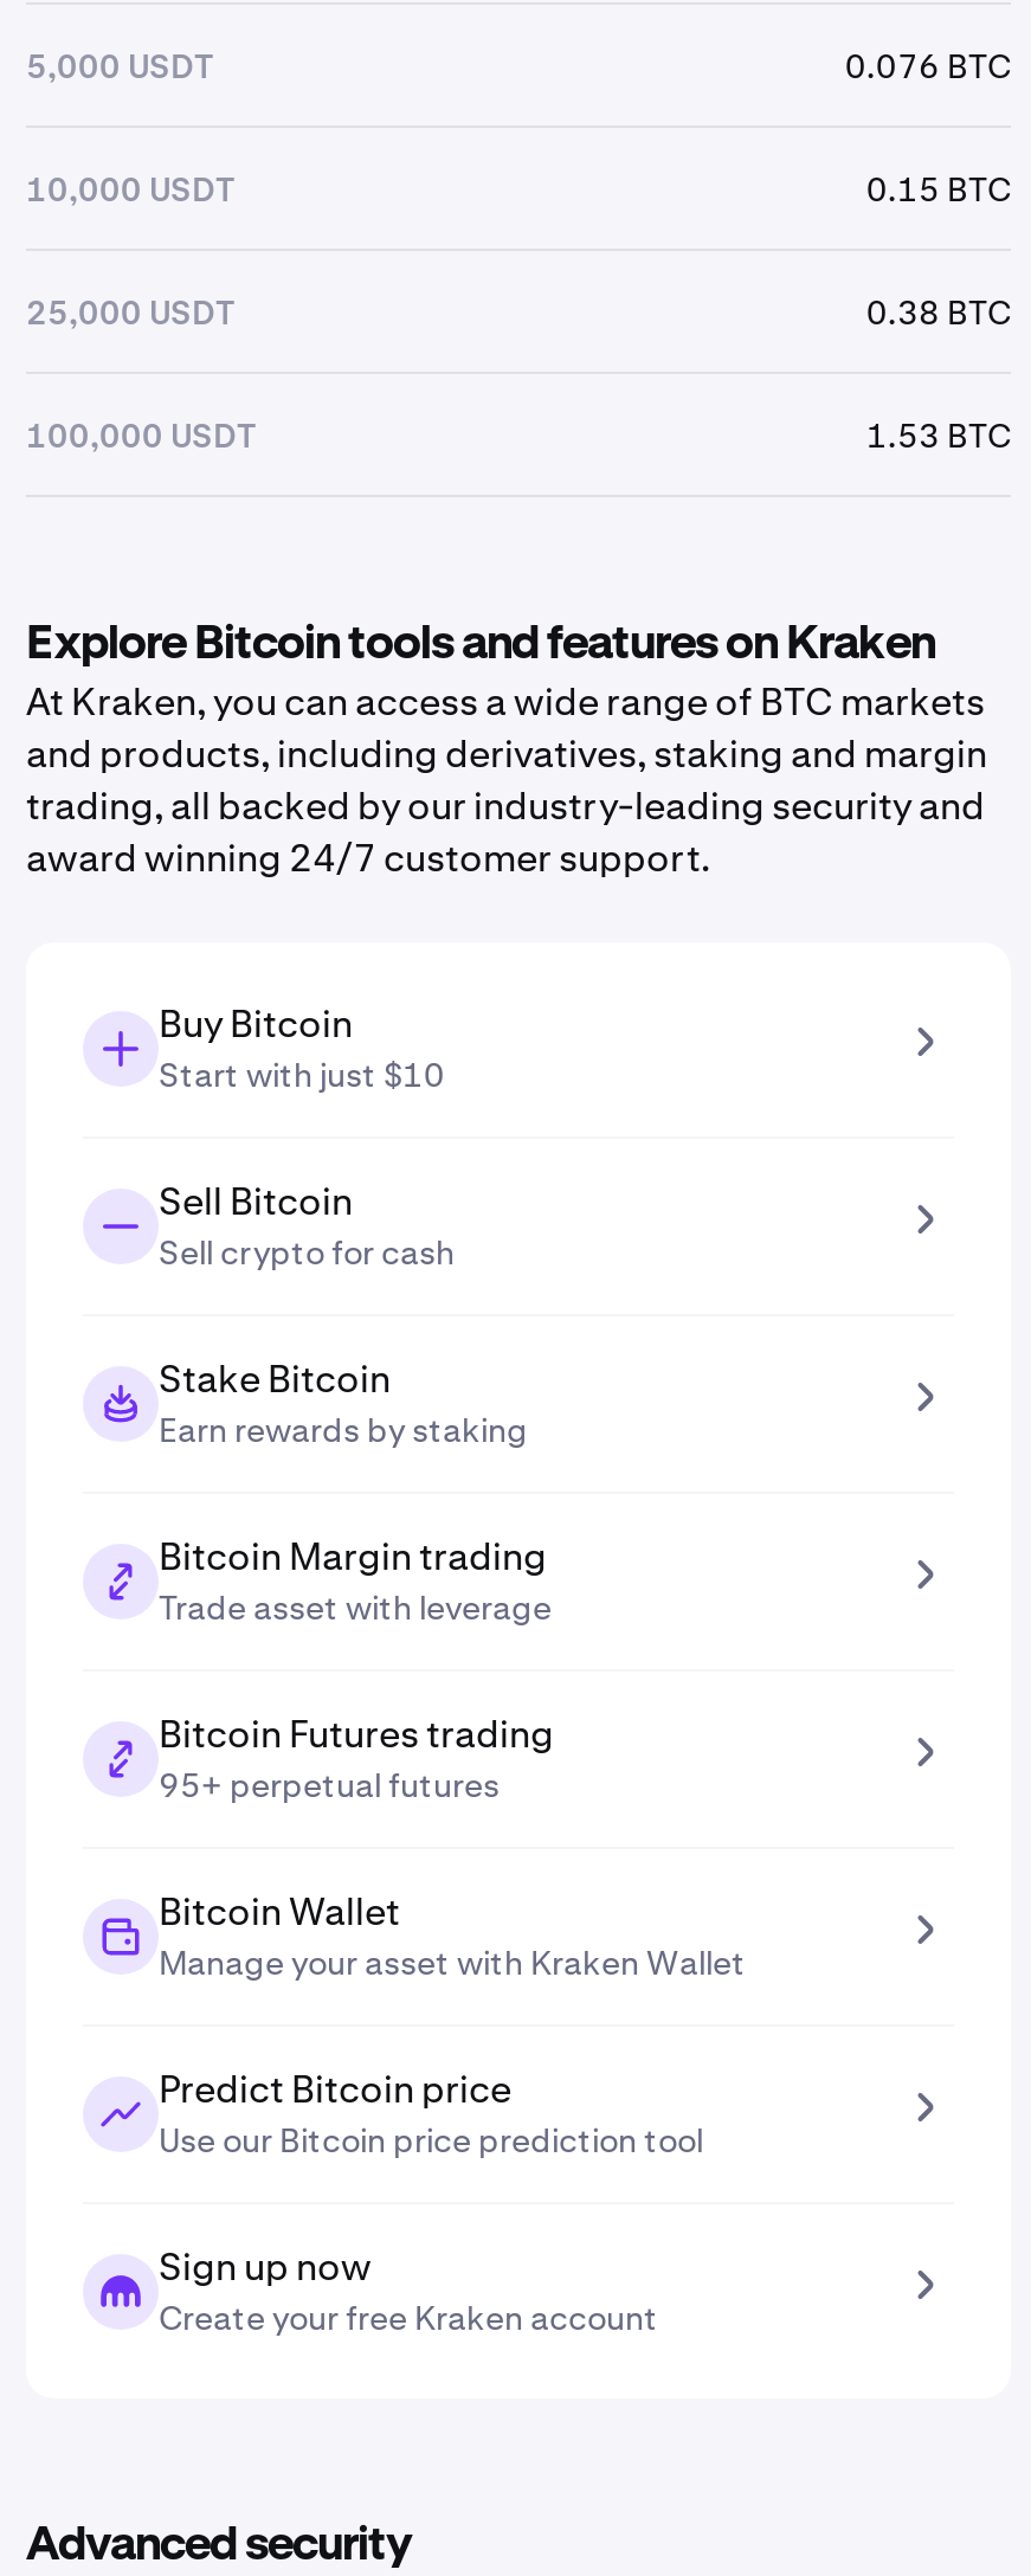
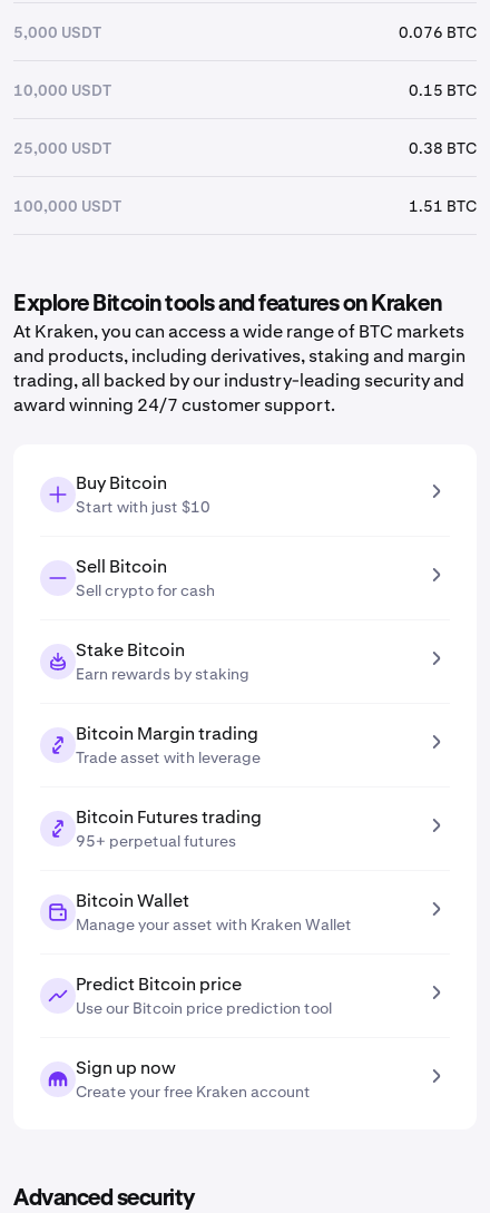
- 1.53 BTC
+ 1.51 BTC
